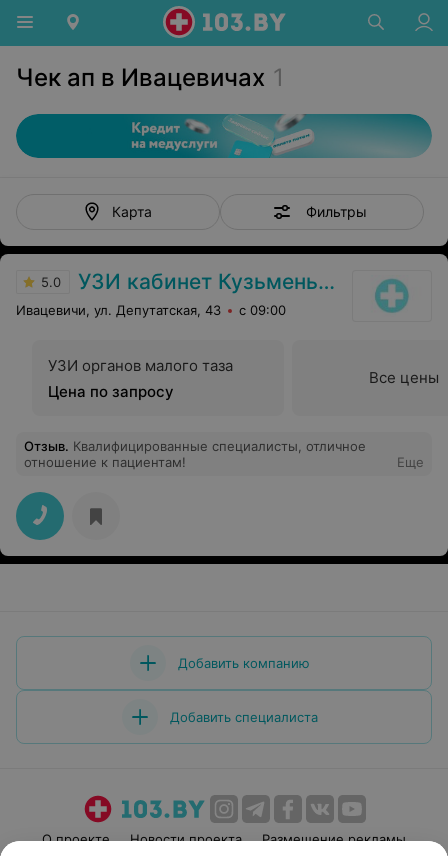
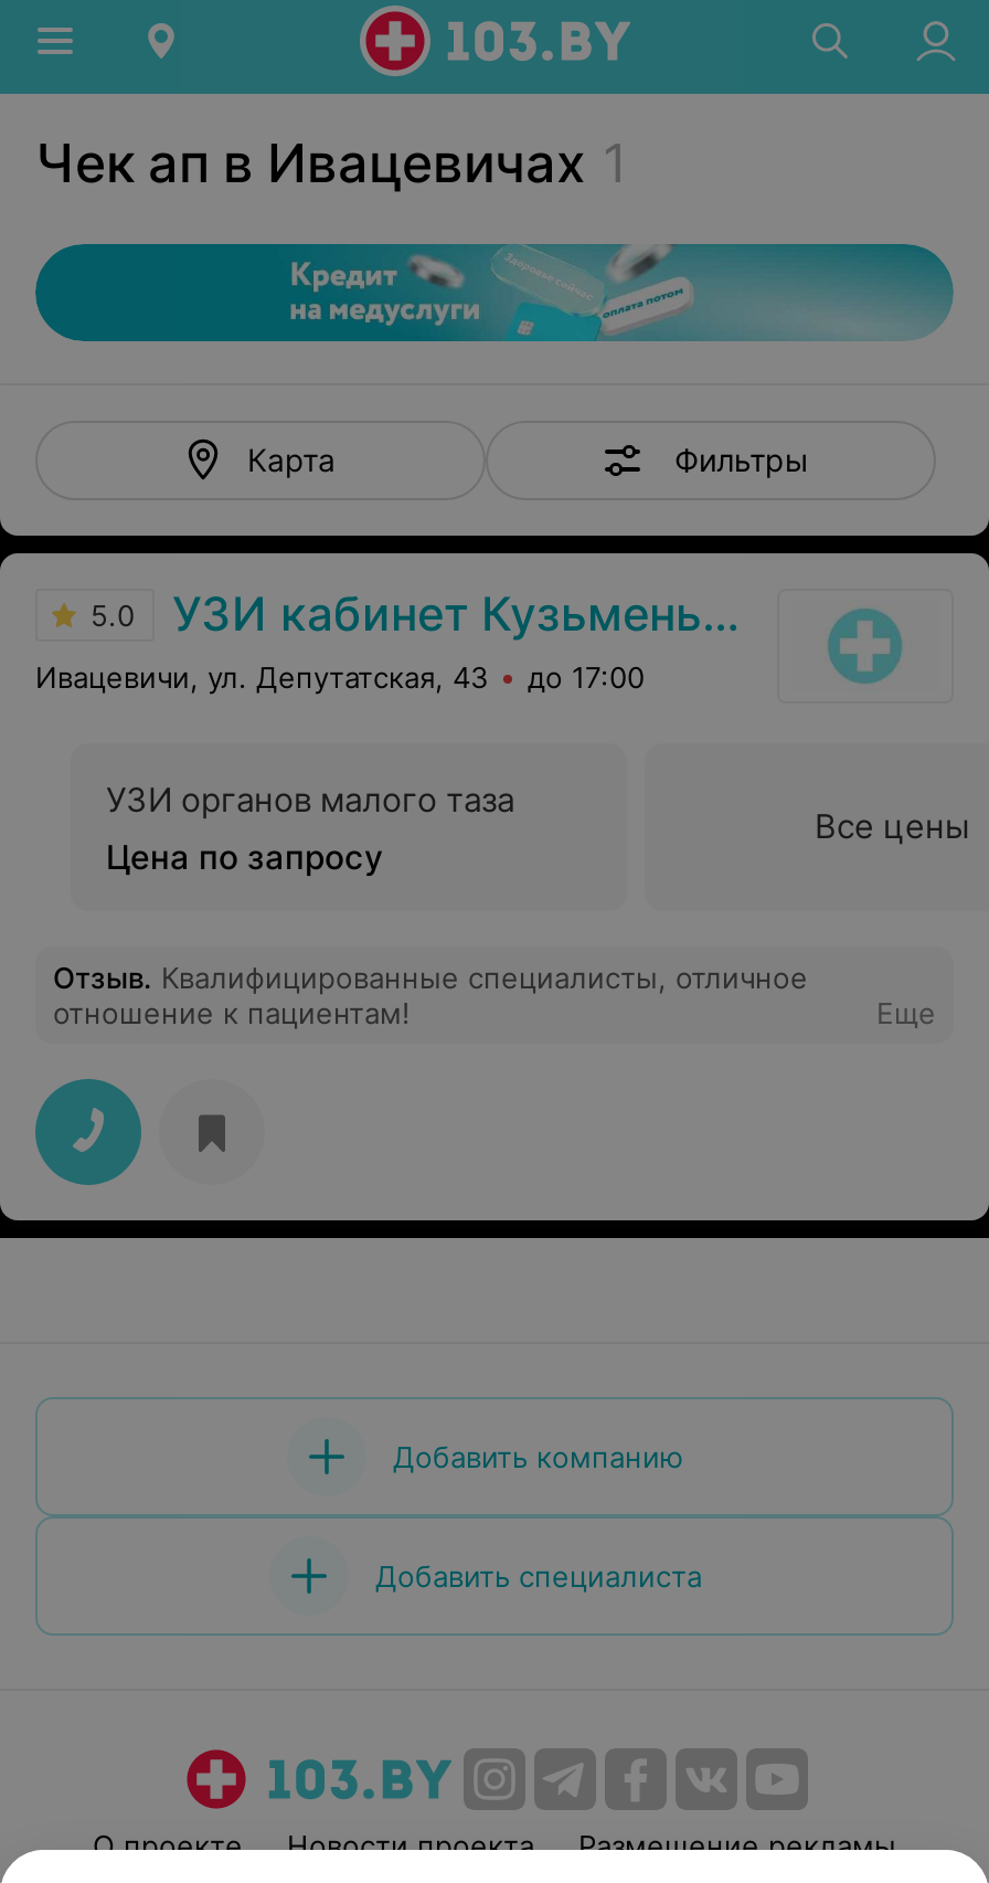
- Ивацевичи, ул. Депутатская, 43 с 09:00
+ Ивацевичи, ул. Депутатская, 43 до 17:00
